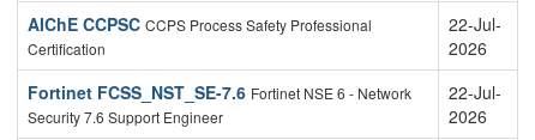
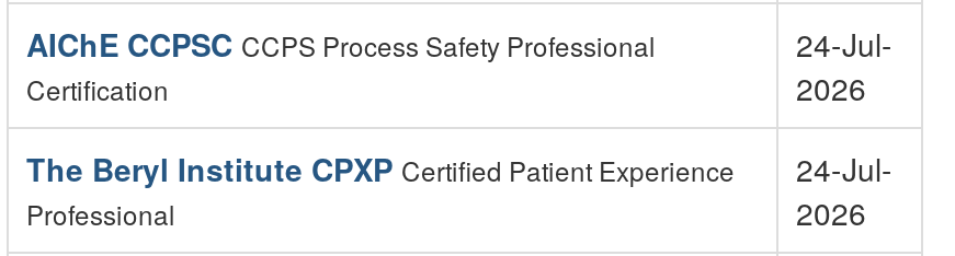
- 22-Jul-
+ 24-Jul-

- Fortinet FCSS_NST_SE-7.6 Fortinet NSE 6 - Network
- Security 7.6 Support Engineer
+ The Beryl Institute CPXP Certified Patient Experience
+ Professional

- 22-Jul-
+ 24-Jul-
